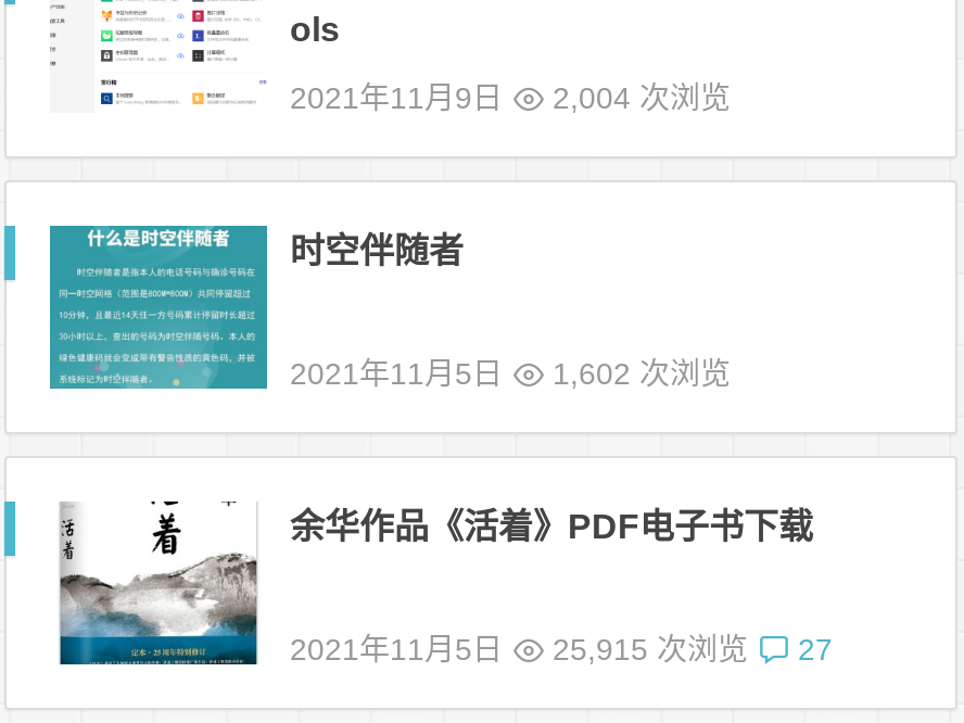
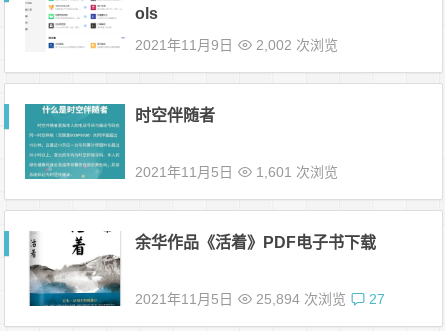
- 2021年11月9日 2,004 次浏览
+ 2021年11月9日 2,002 次浏览

- 2021年11月5日 1,602 次浏览
+ 2021年11月5日 1,601 次浏览

- 2021年11月5日 25,915 次浏览 27
+ 2021年11月5日 25,894 次浏览 27
